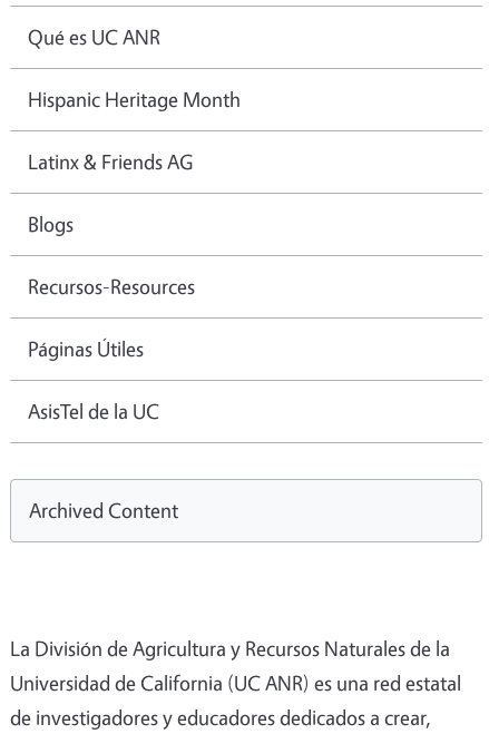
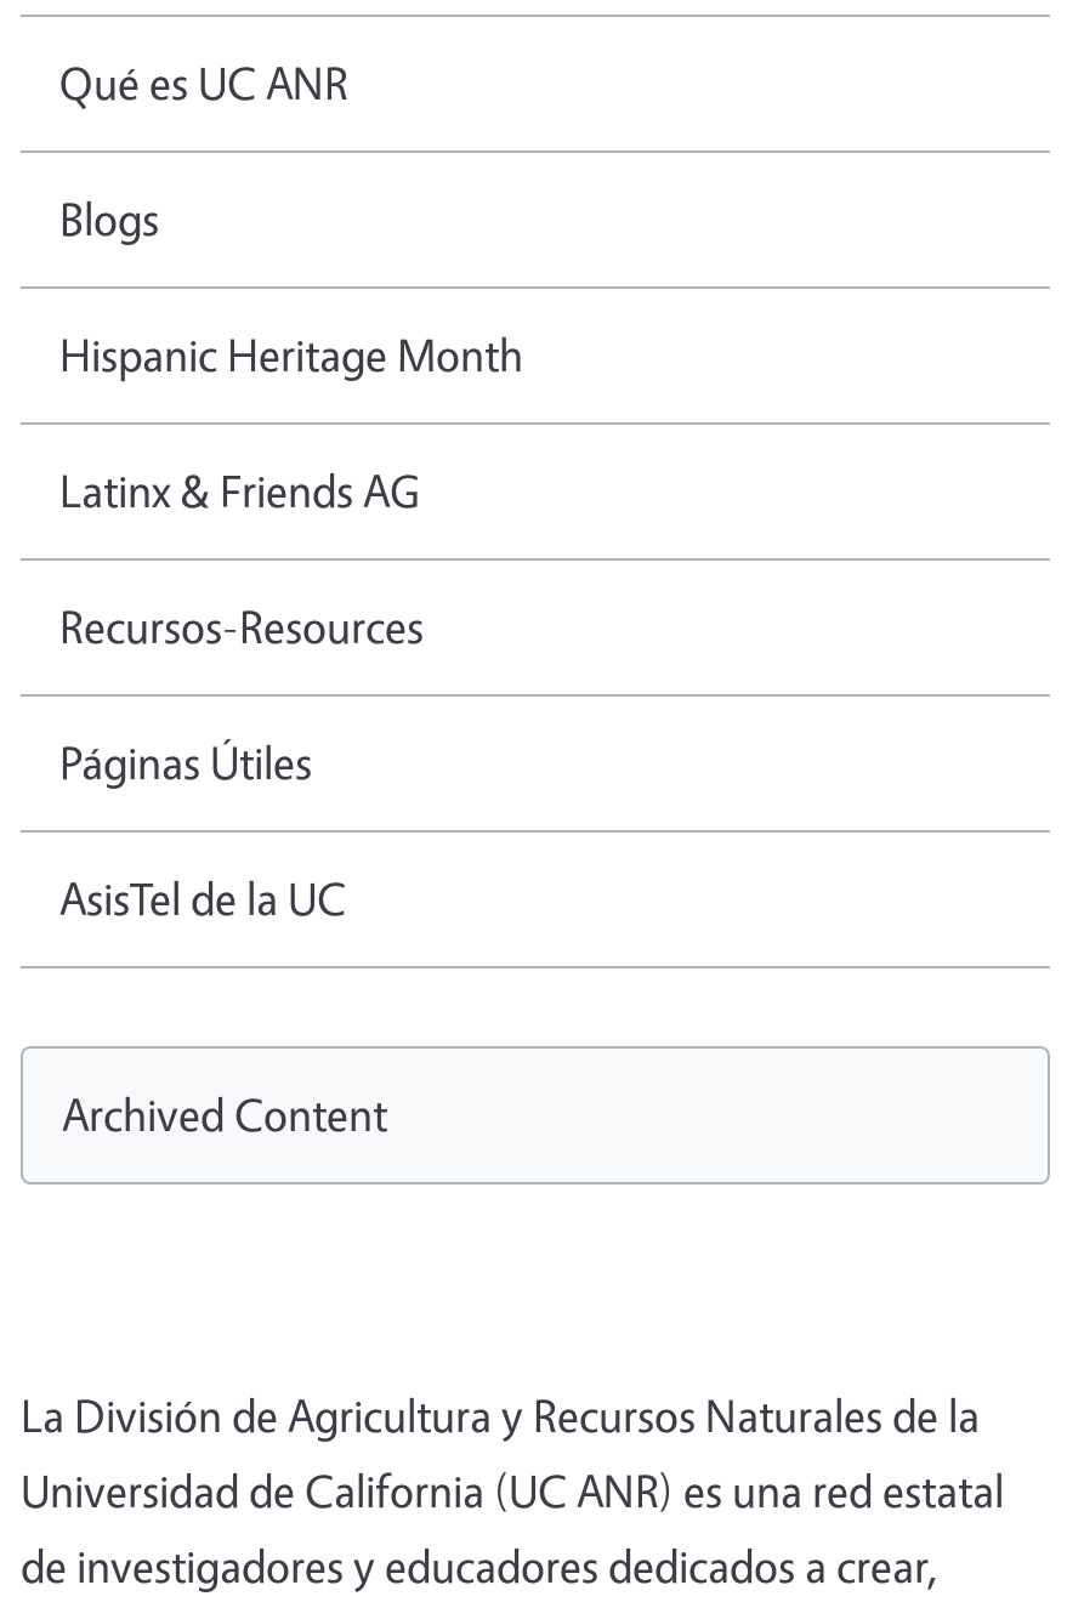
moved down: Hispanic Heritage Month | Latinx & Friends AG

moved up: Blogs
